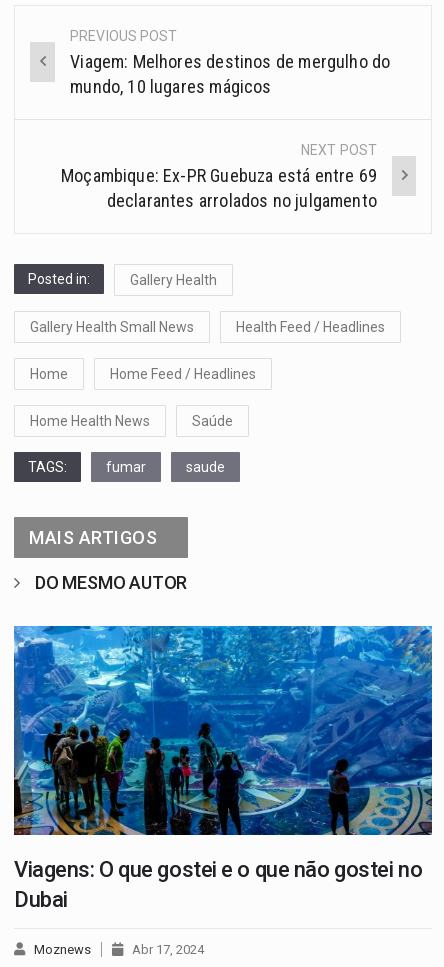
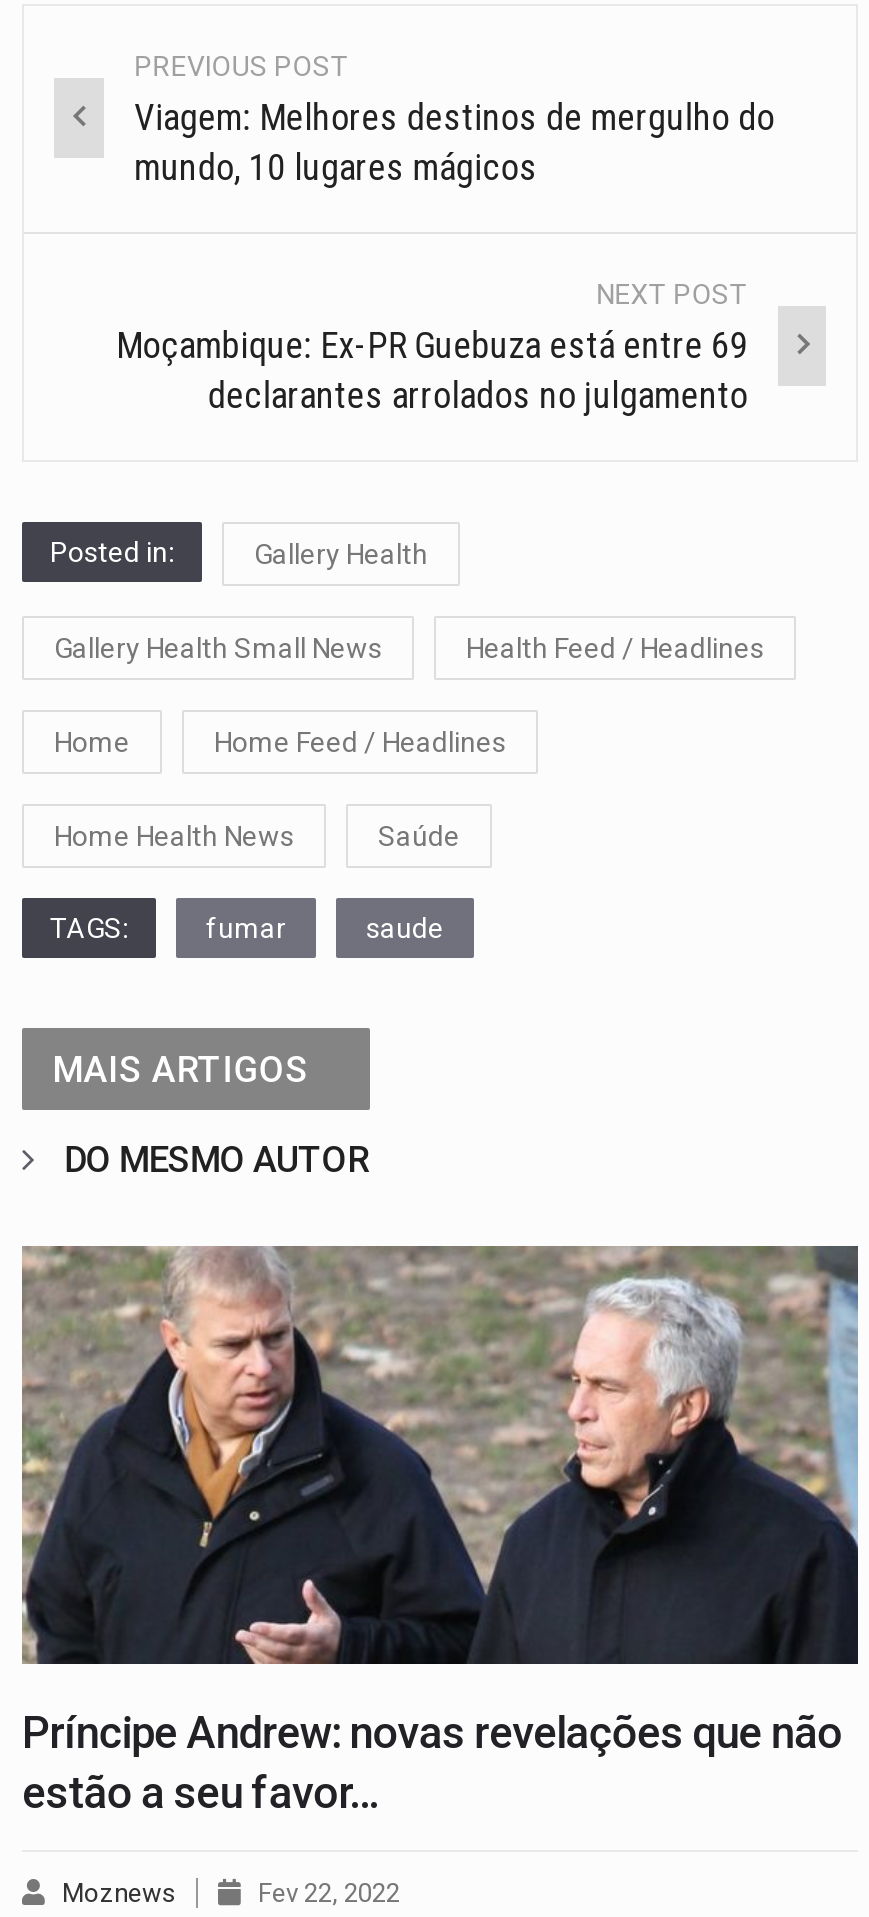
- [image]
- Viagens: O que gostei e o que não gostei no
- Dubai
+ [image]
+ Príncipe Andrew: novas revelações que não
+ estão a seu favor…

- Abr 17, 2024
+ Fev 22, 2022
